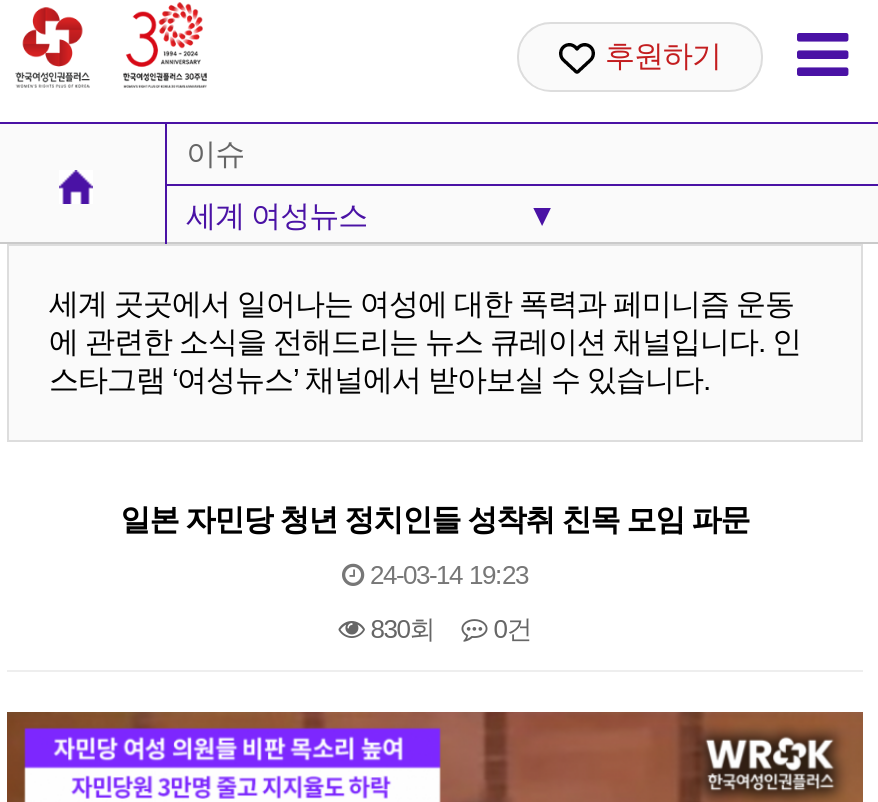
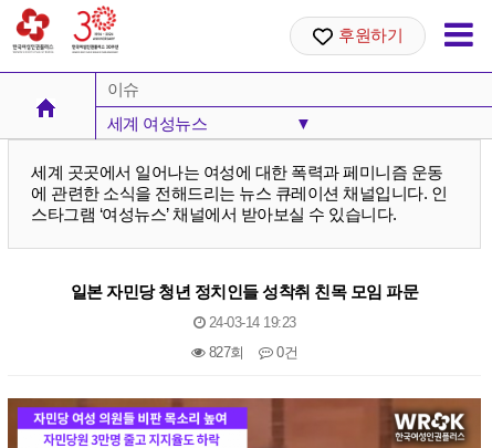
- 830회 0건
+ 827회 0건
